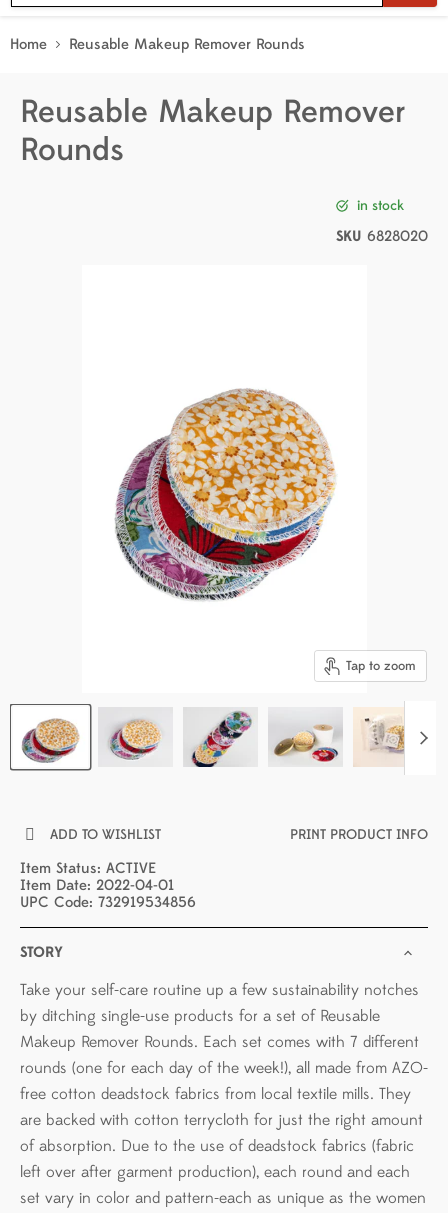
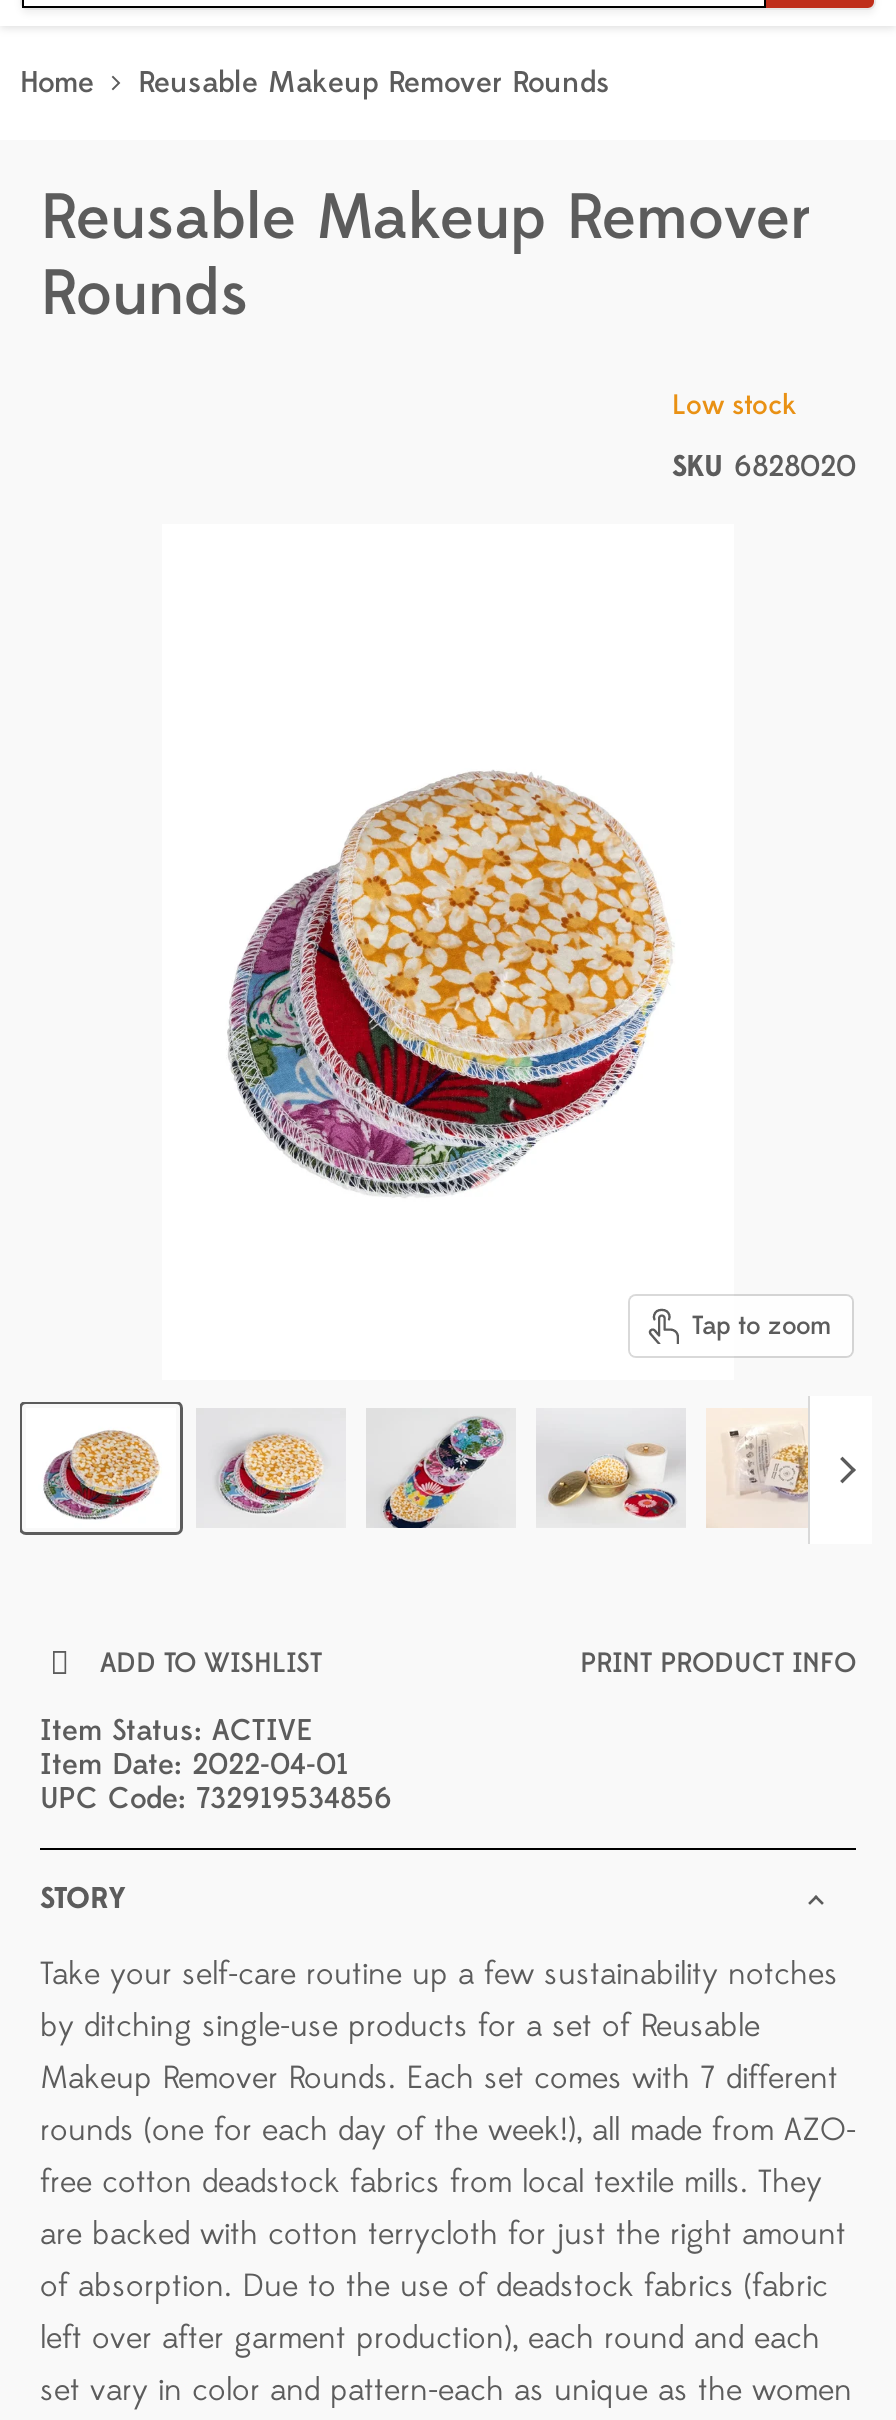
- in stock
+ Low stock
